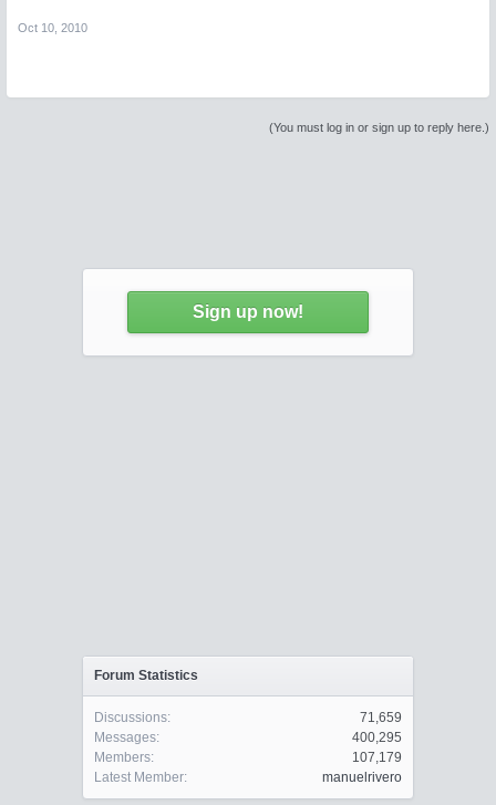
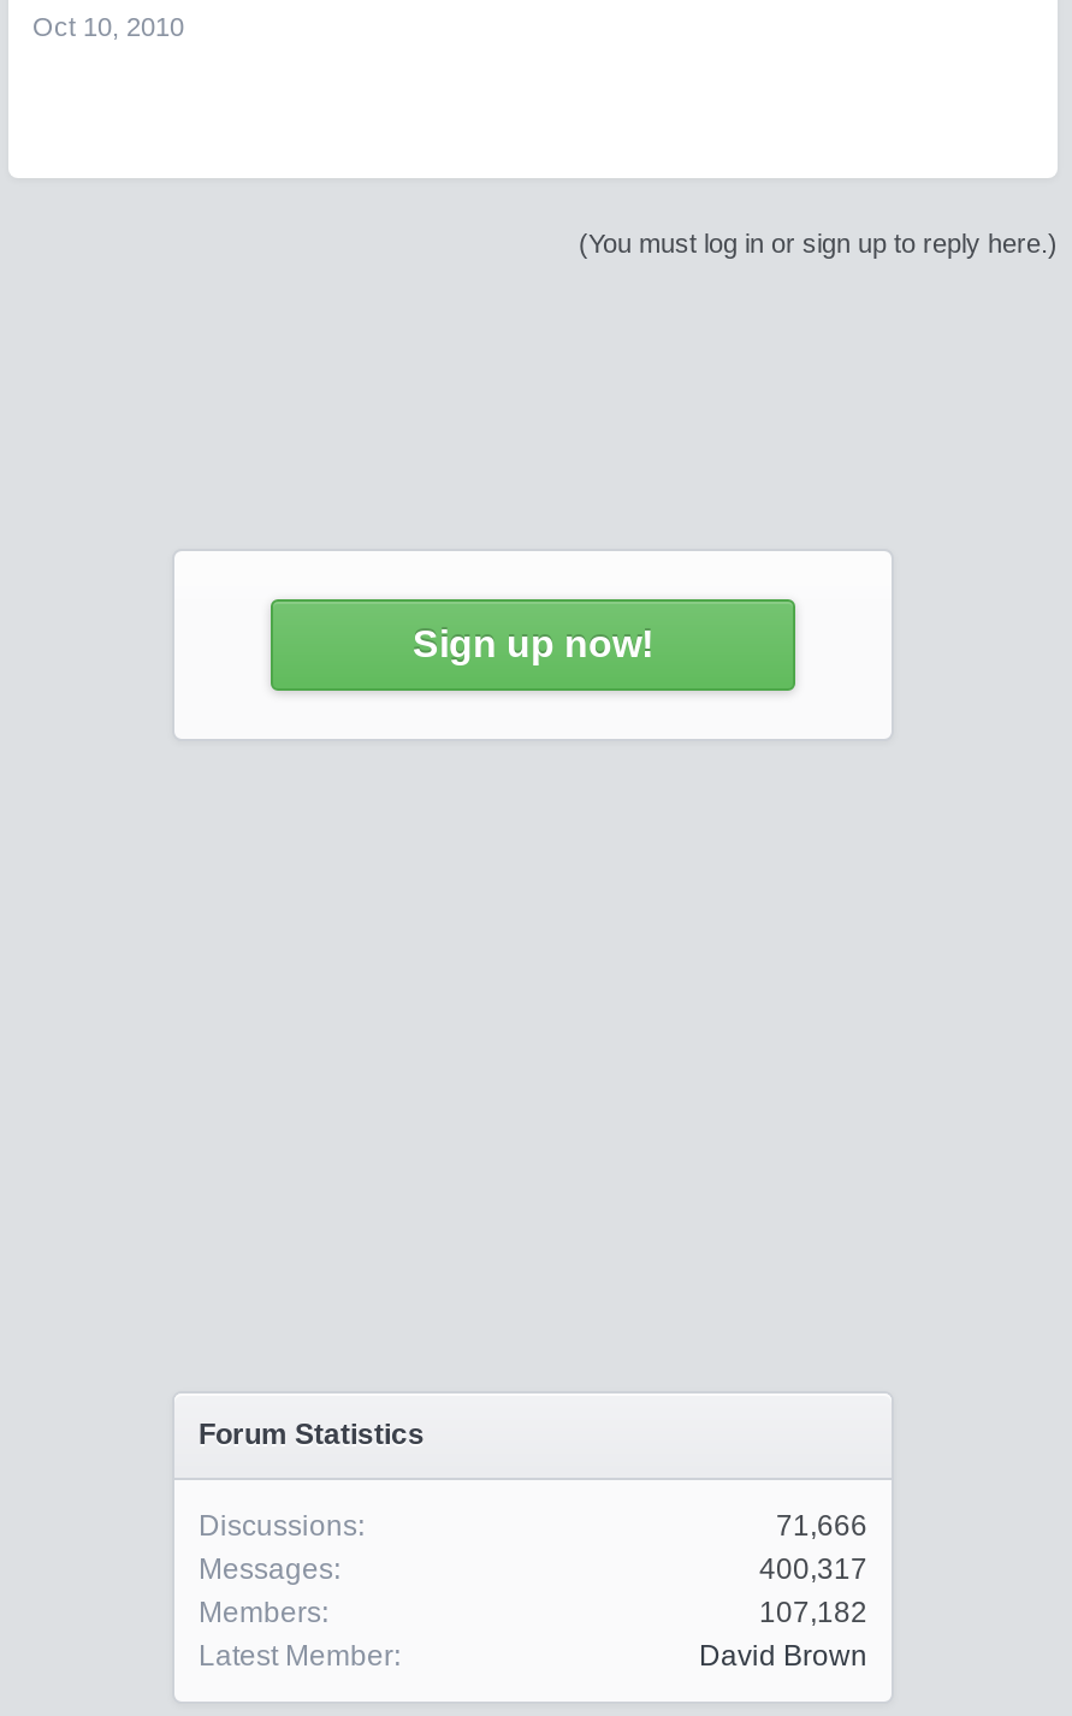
- 71,659
+ 71,666

- 400,295
+ 400,317

- 107,179
+ 107,182

- manuelrivero
+ David Brown
